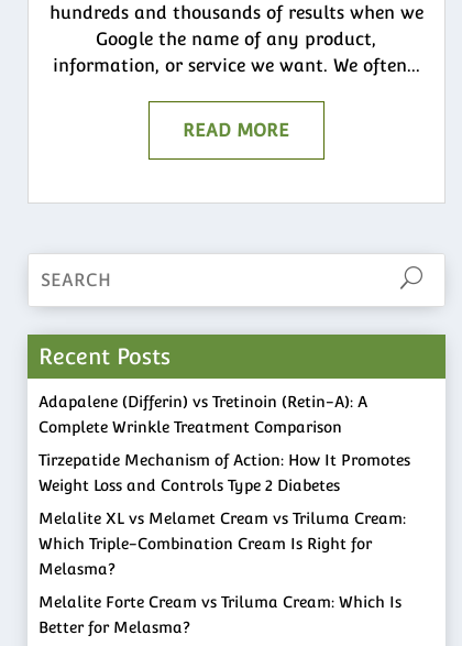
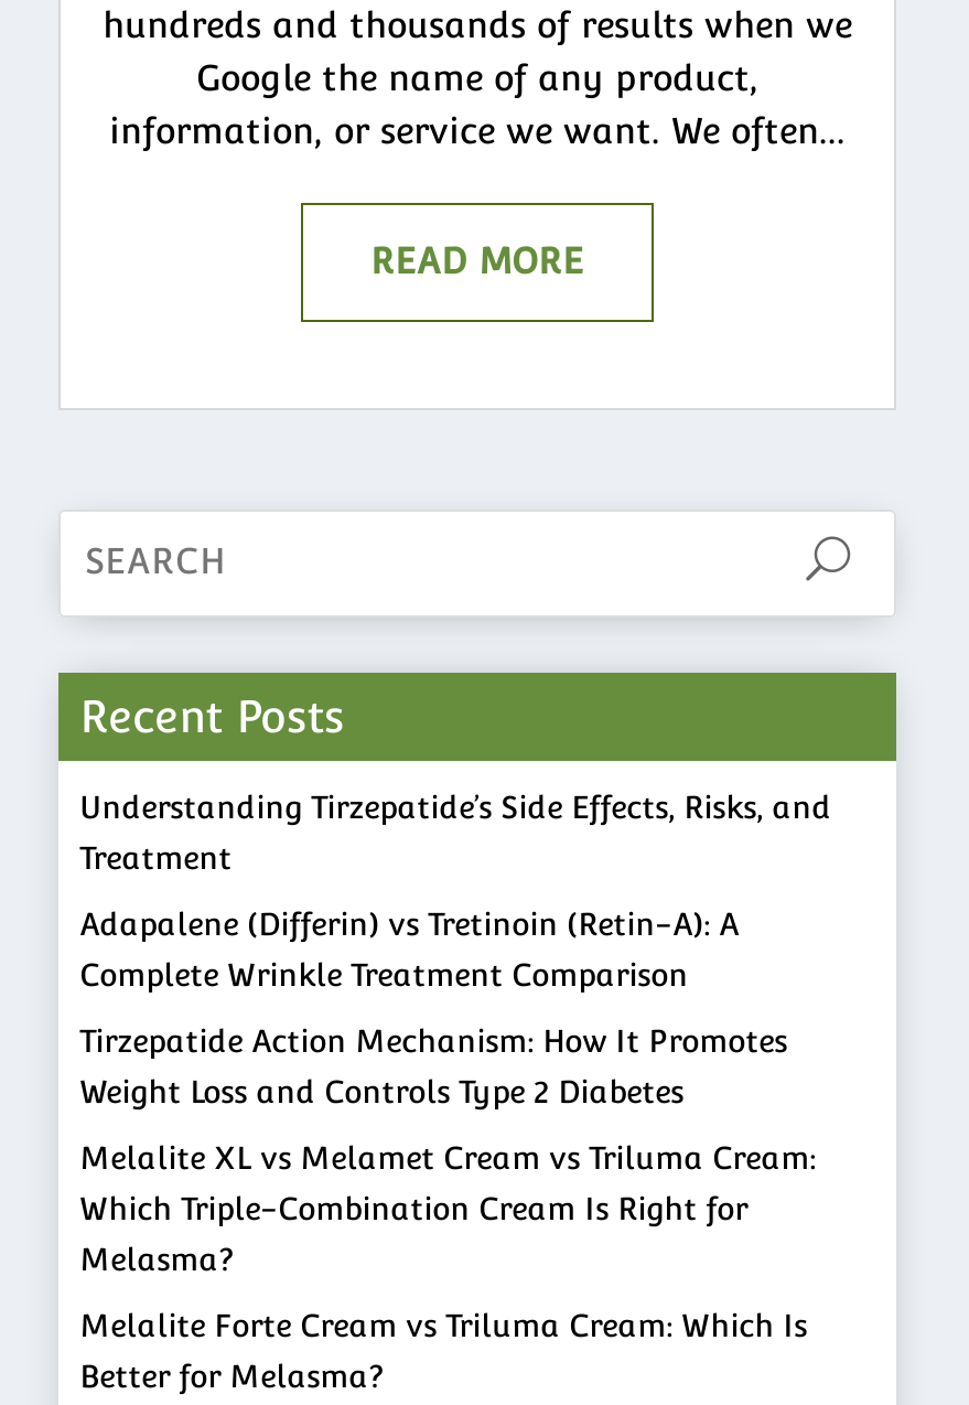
+ Understanding Tirzepatide’s Side Effects, Risks, and
+ Treatment

- Tirzepatide Mechanism of Action: How It Promotes
+ Tirzepatide Action Mechanism: How It Promotes
